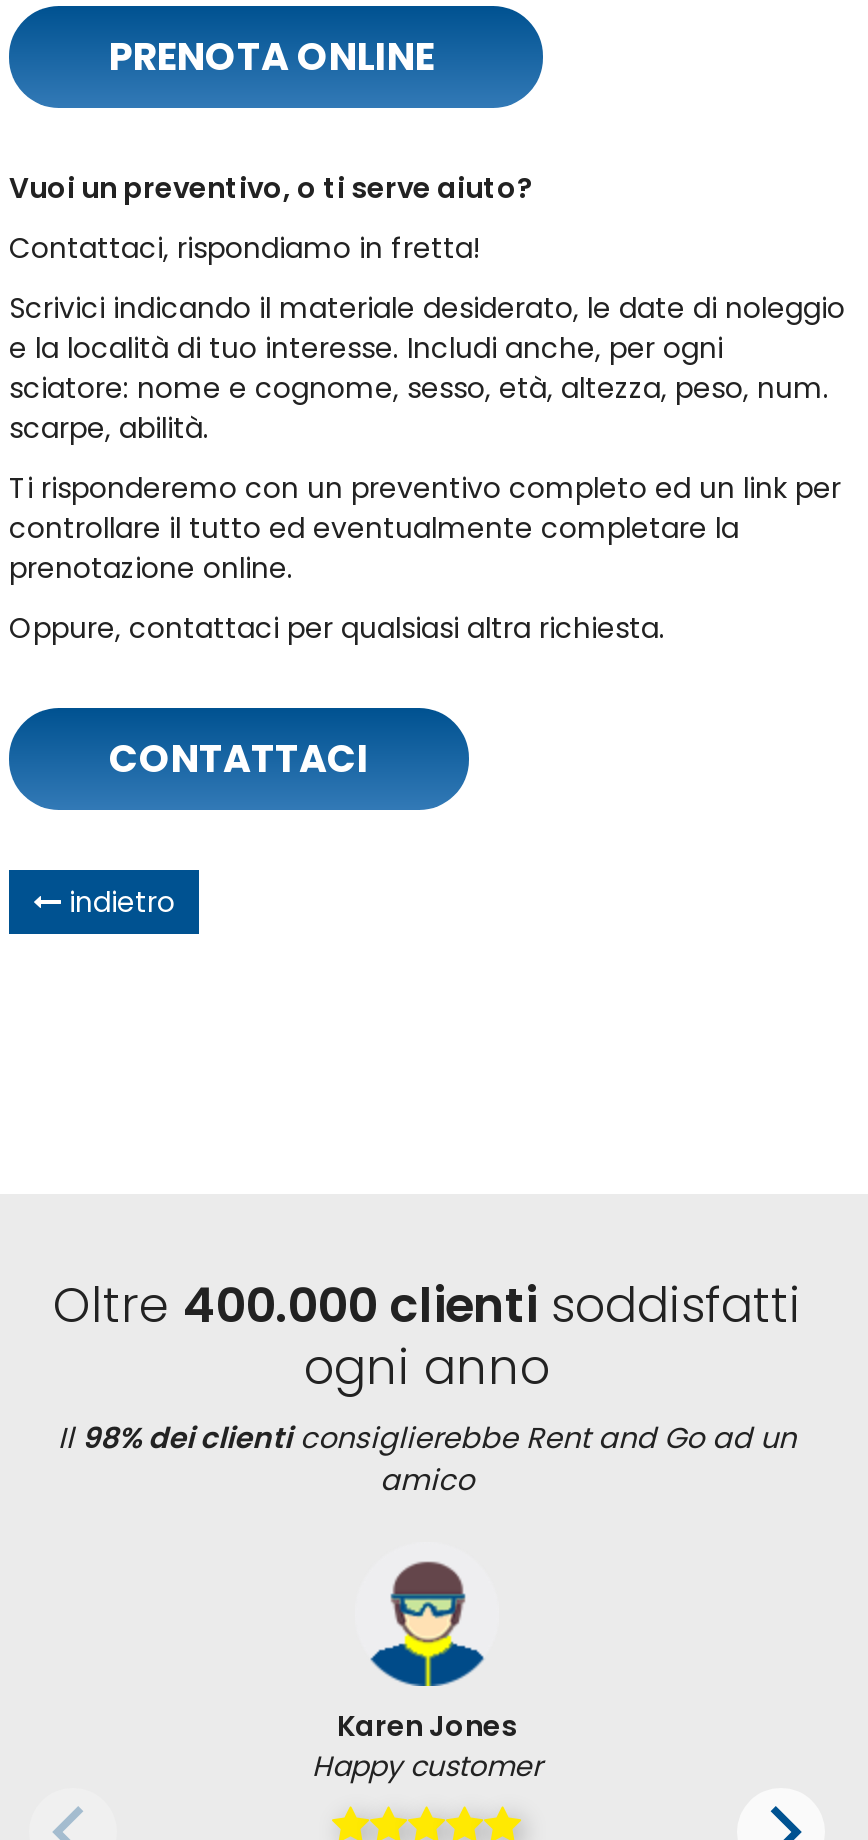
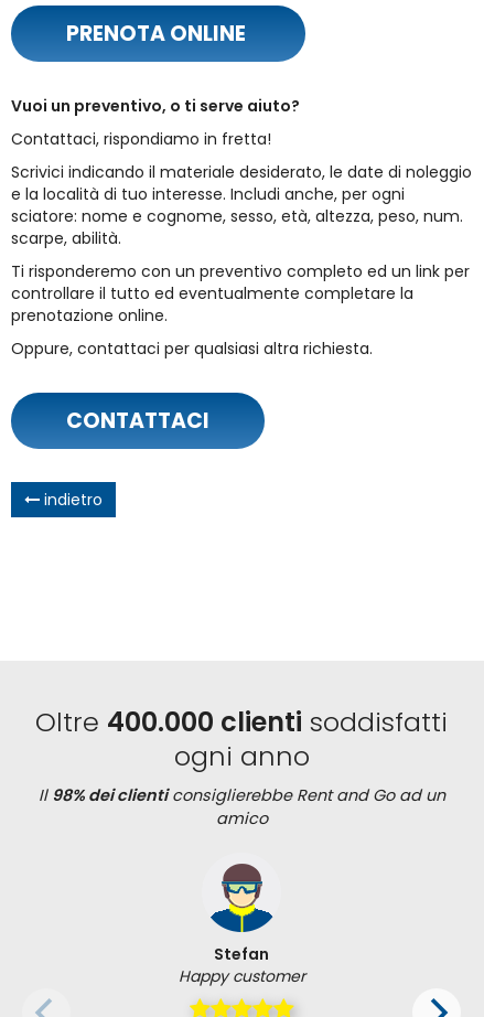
- Karen Jones
+ Stefan
